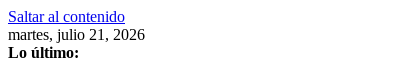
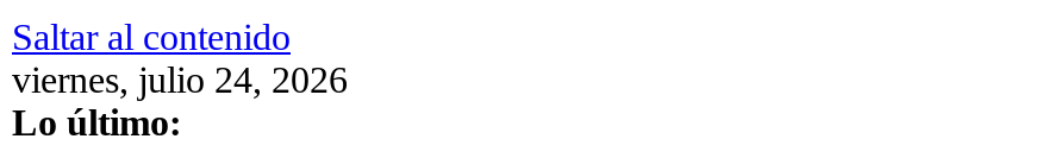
- martes, julio 21, 2026
+ viernes, julio 24, 2026
